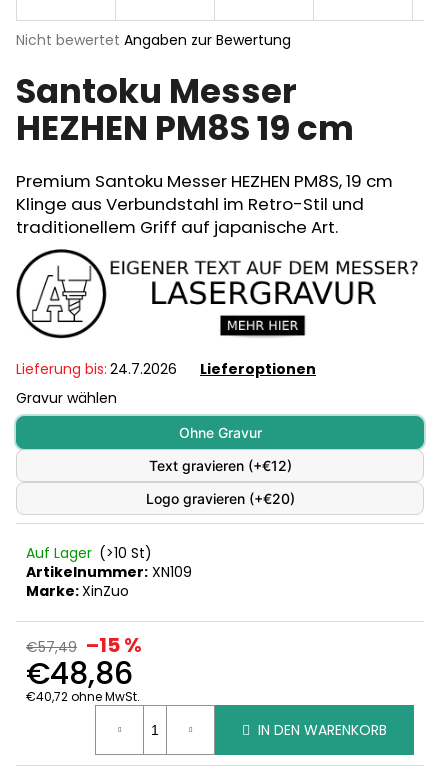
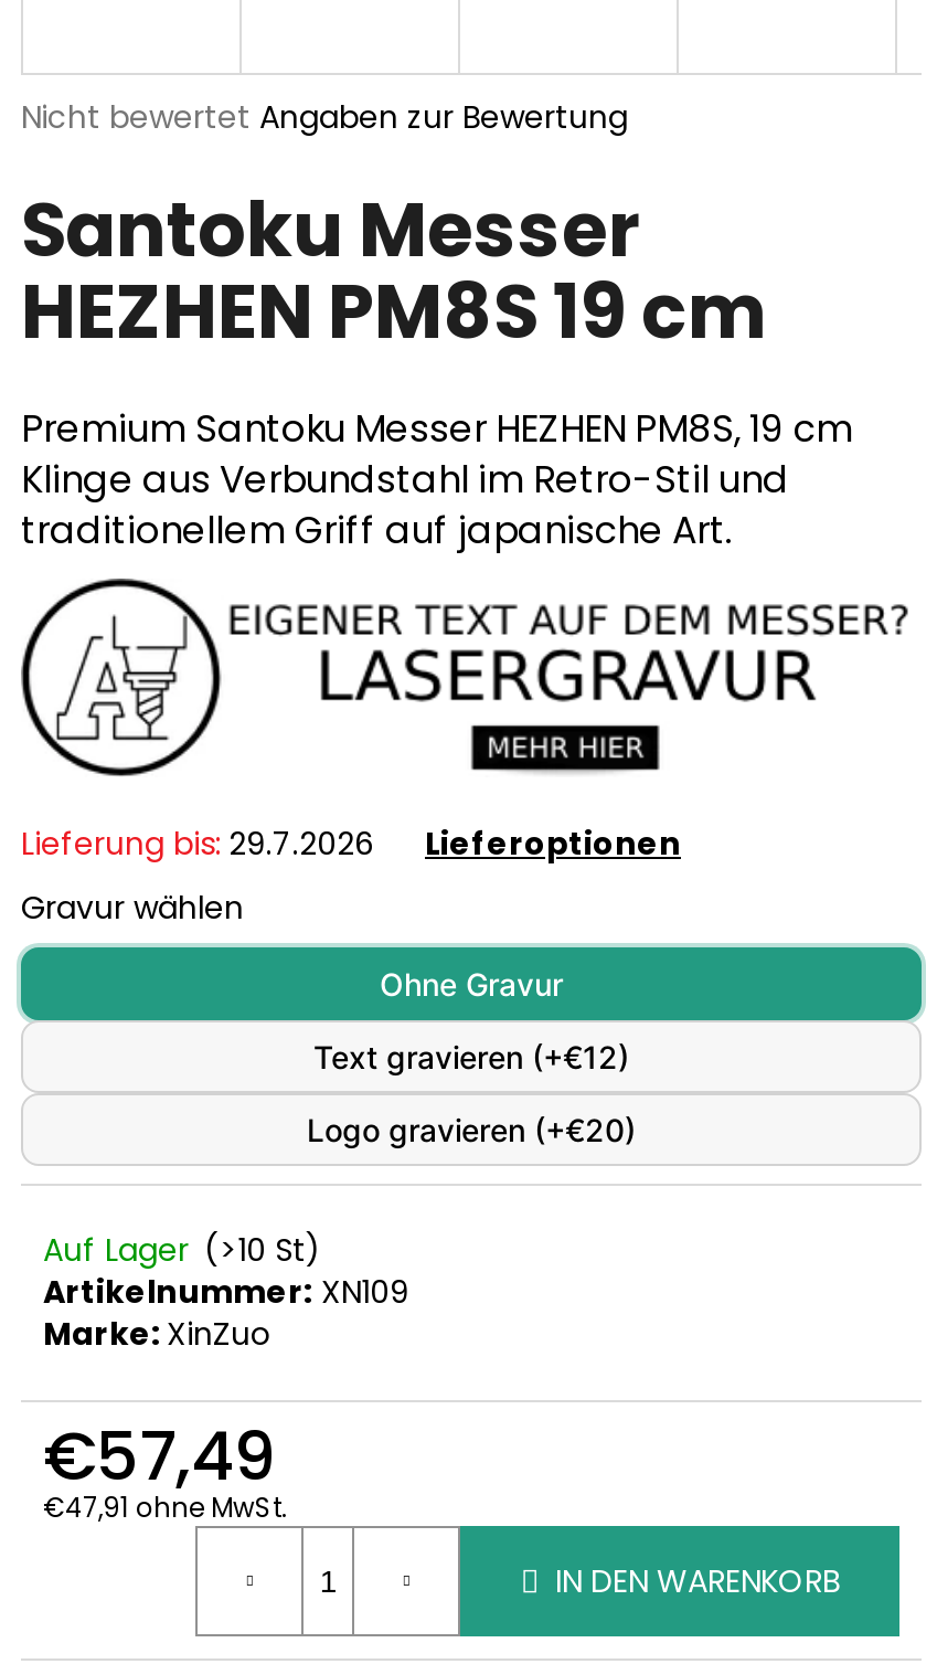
- Lieferung bis: 24.7.2026
+ Lieferung bis: 29.7.2026

- €57,49 –15 %
- €48,86
- €40,72 ohne MwSt.
+ €57,49
+ €47,91 ohne MwSt.
